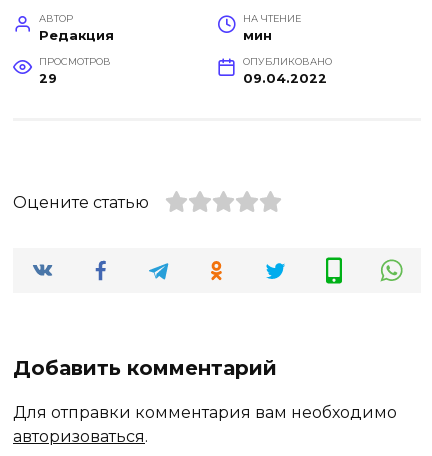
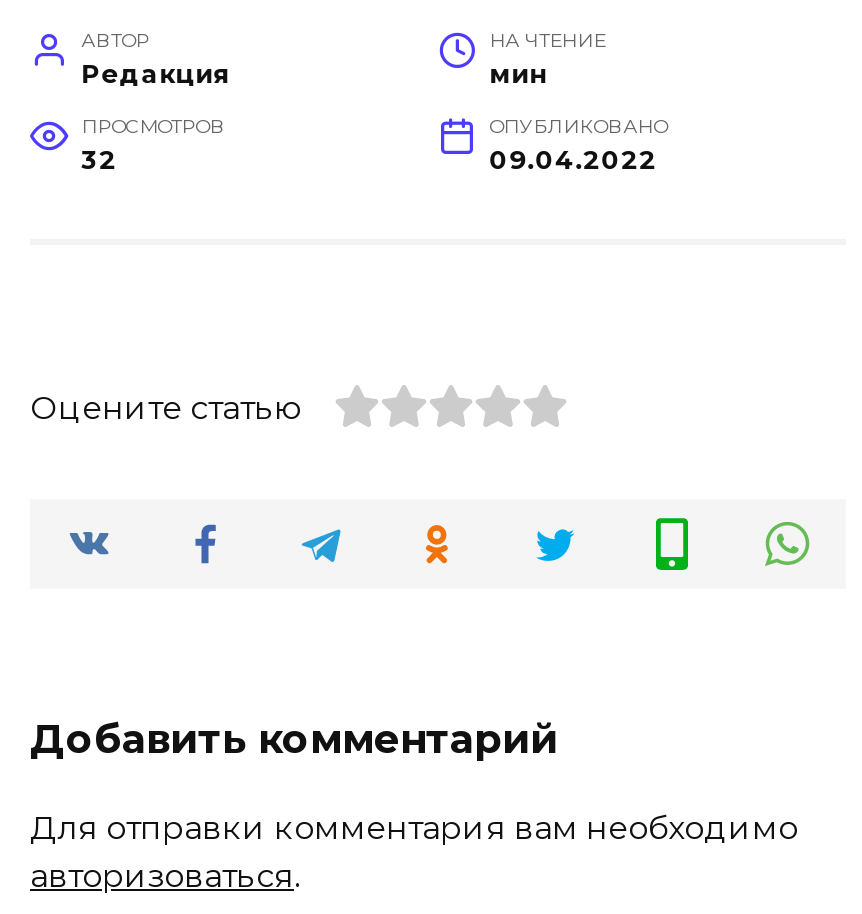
- 29
+ 32
